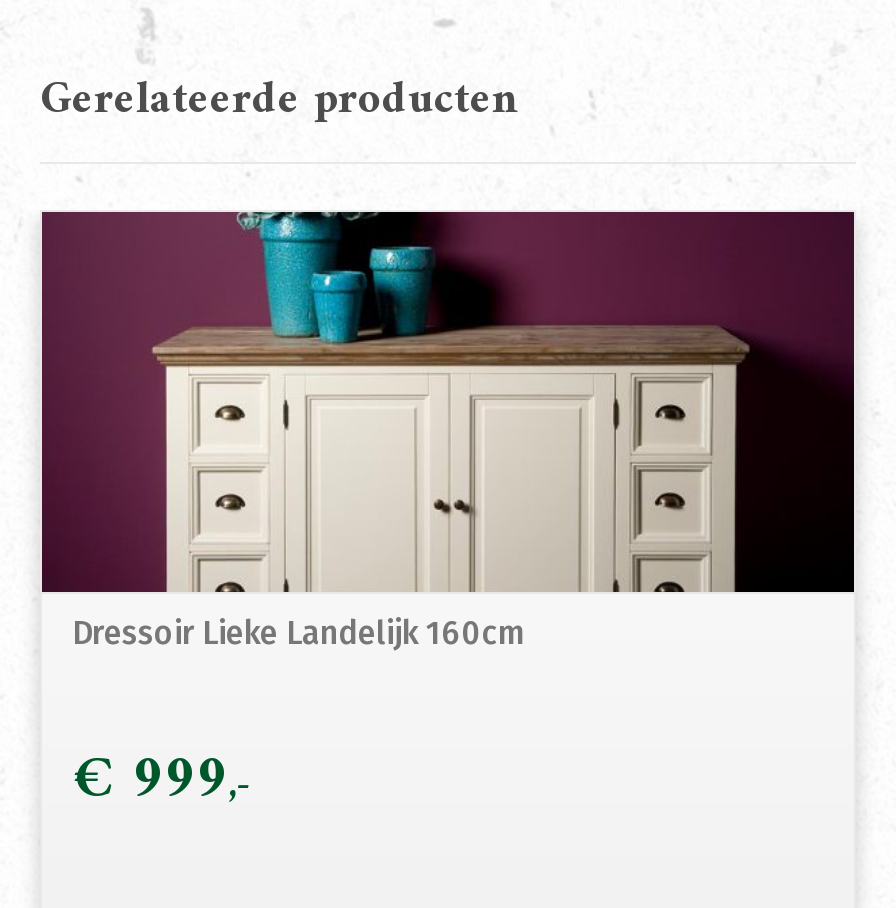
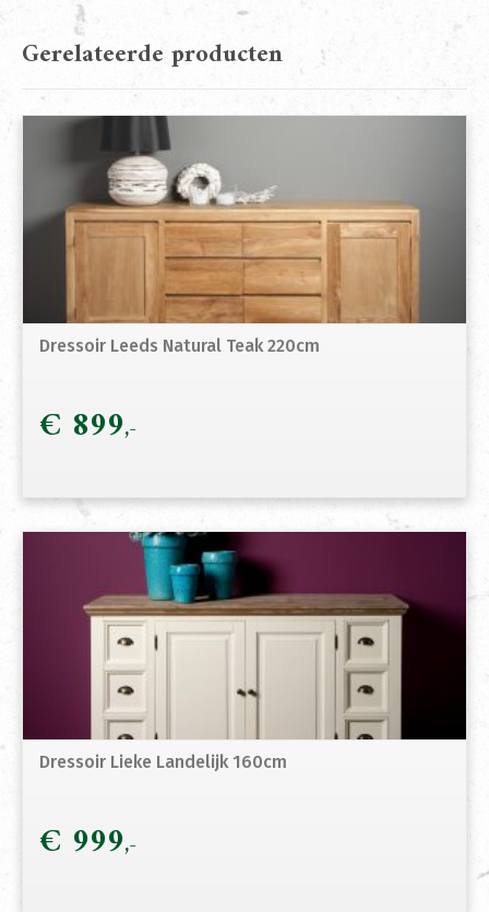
+ [image]
+ Dressoir Leeds Natural Teak 220cm
+ €899
